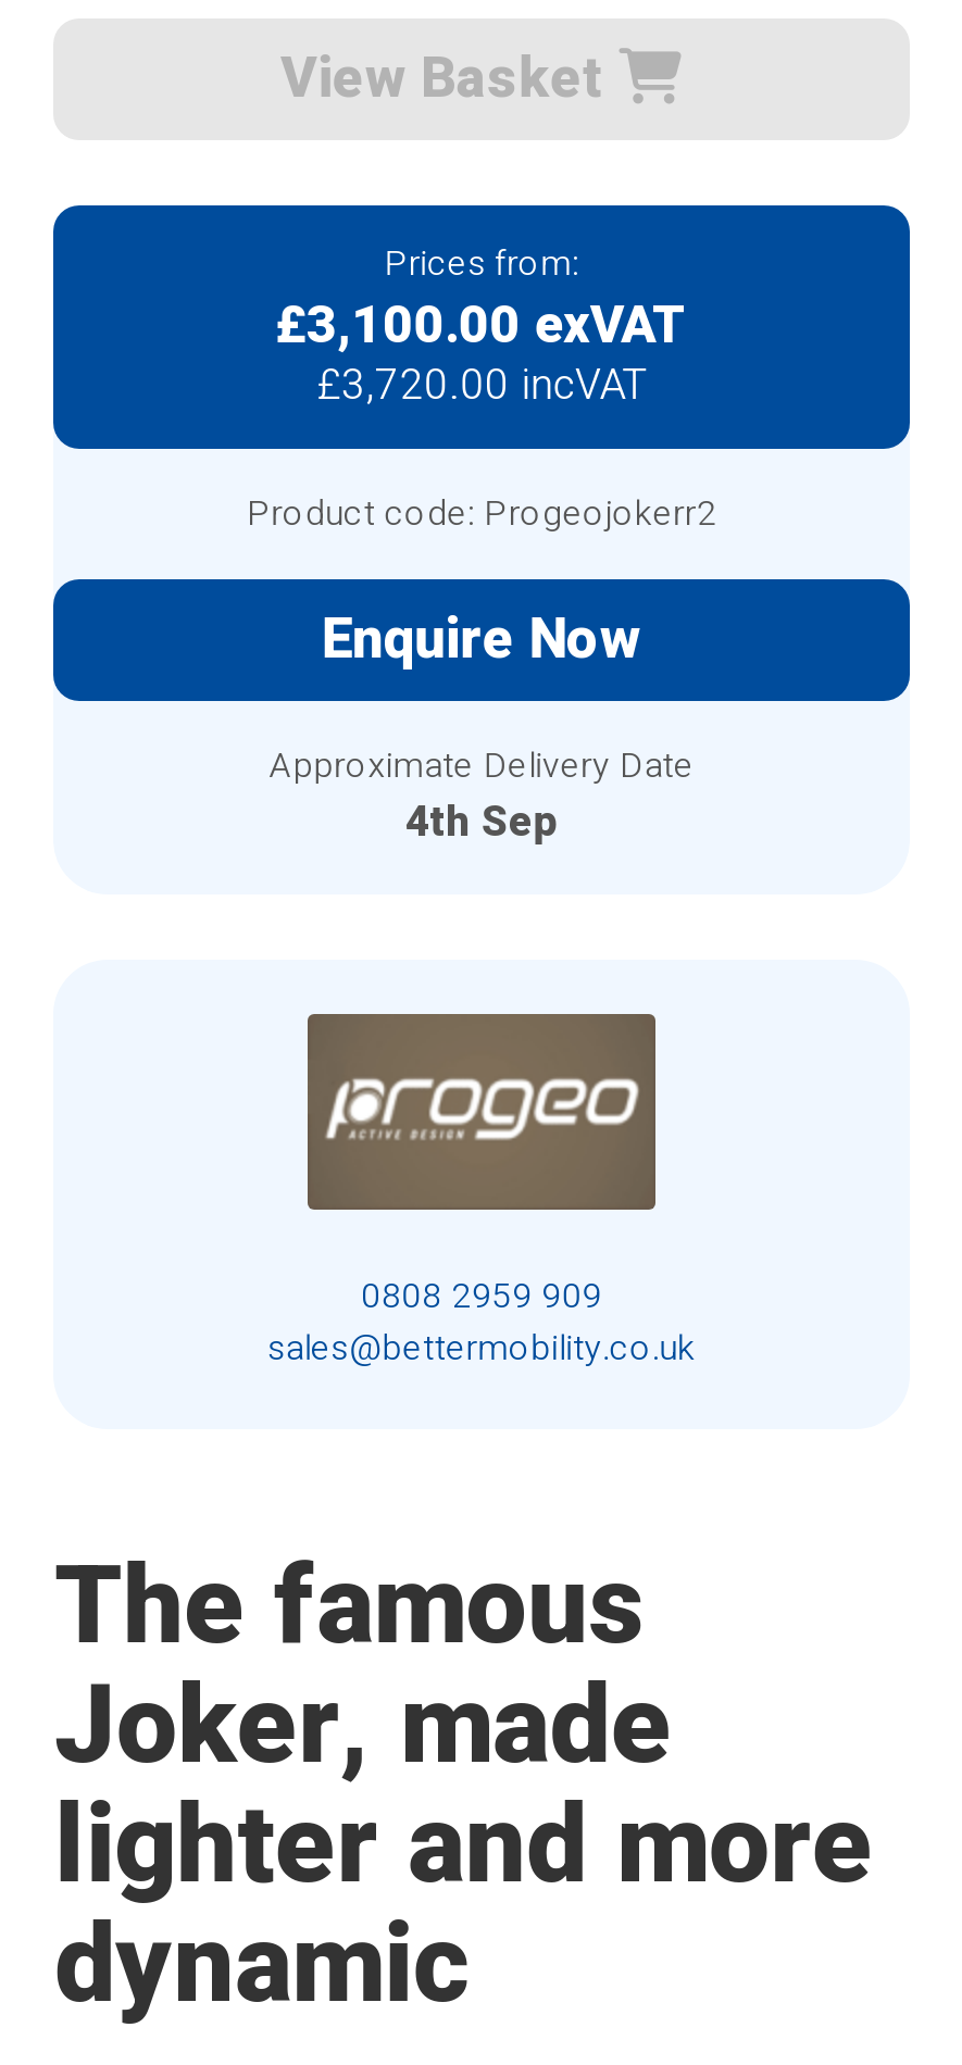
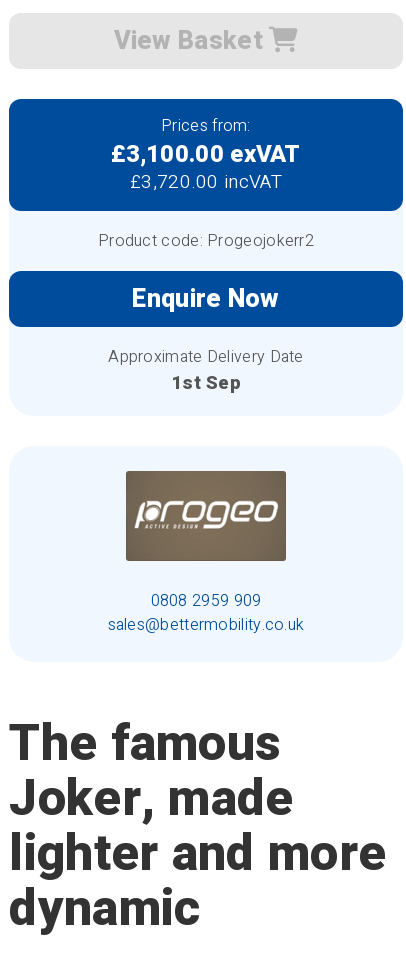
- 4th Sep
+ 1st Sep
